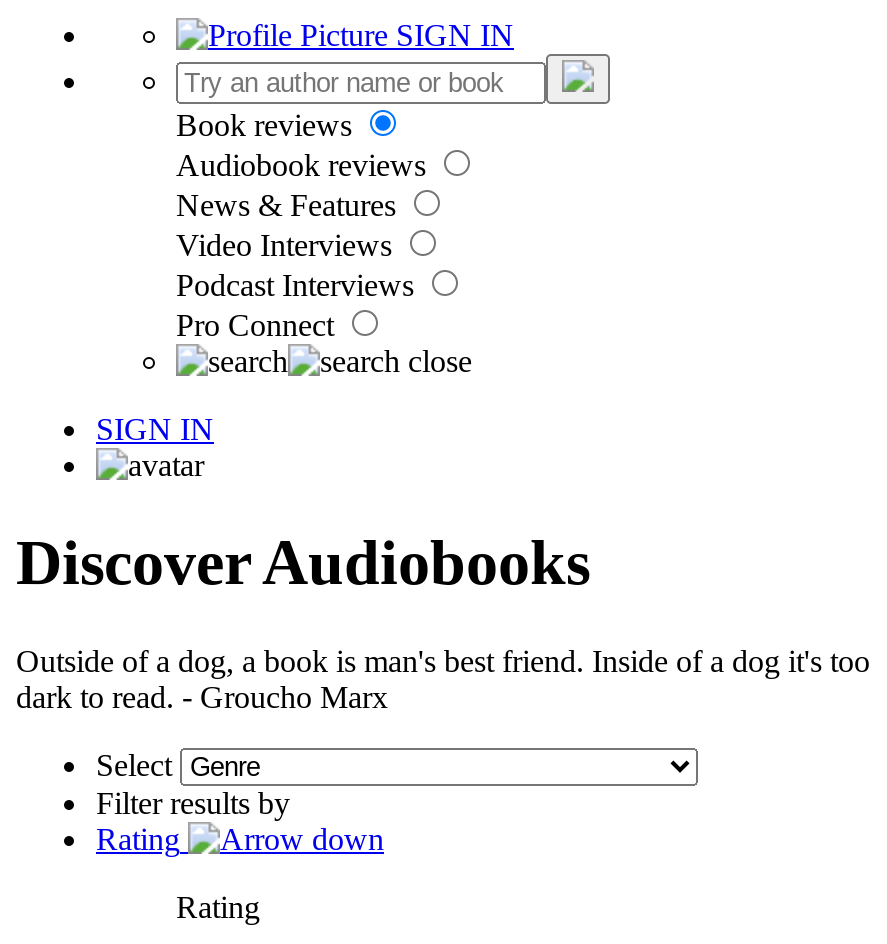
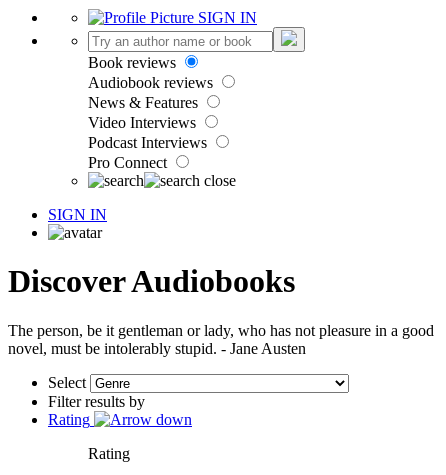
- Outside of a dog, a book is man's best friend. Inside of a dog it's too
- dark to read. - Groucho Marx
+ The person, be it gentleman or lady, who has not pleasure in a good
+ novel, must be intolerably stupid. - Jane Austen
